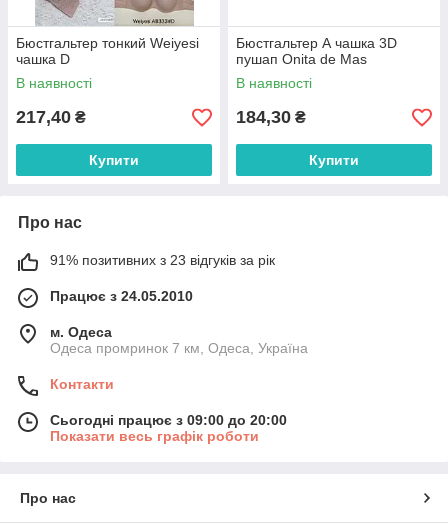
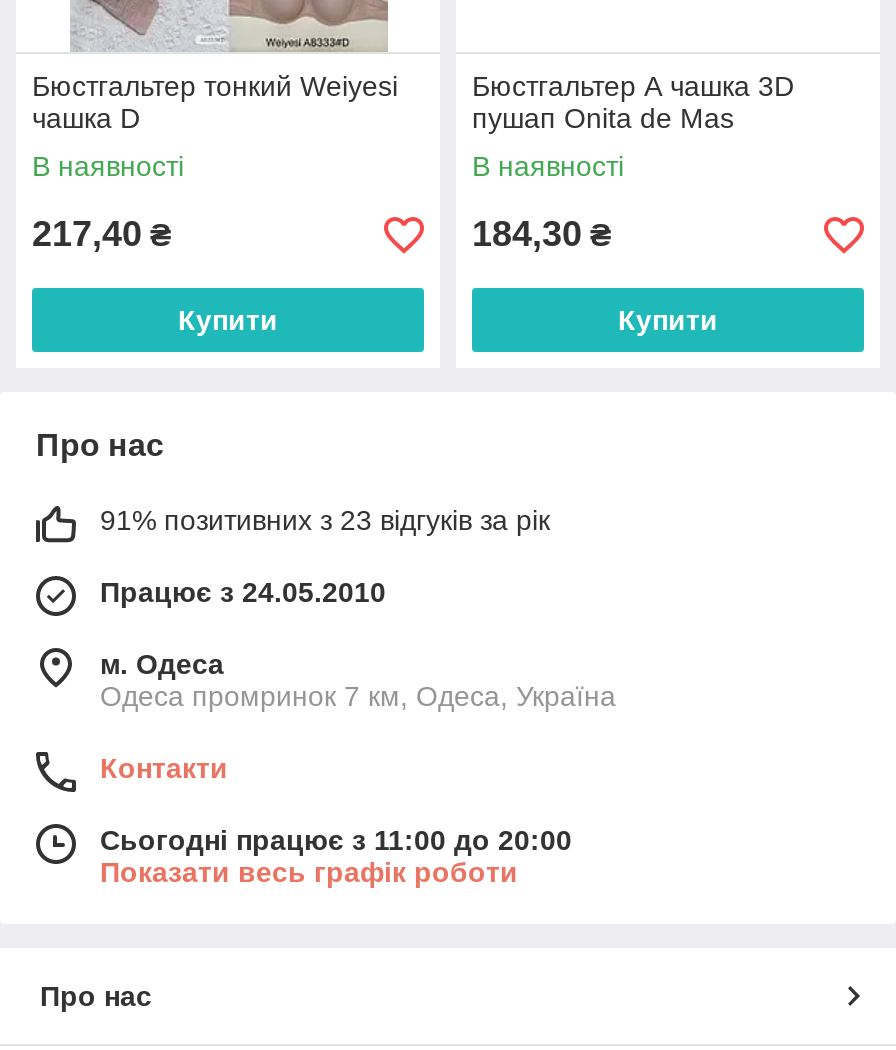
- Сьогодні працює з 09:00 до 20:00
+ Сьогодні працює з 11:00 до 20:00
